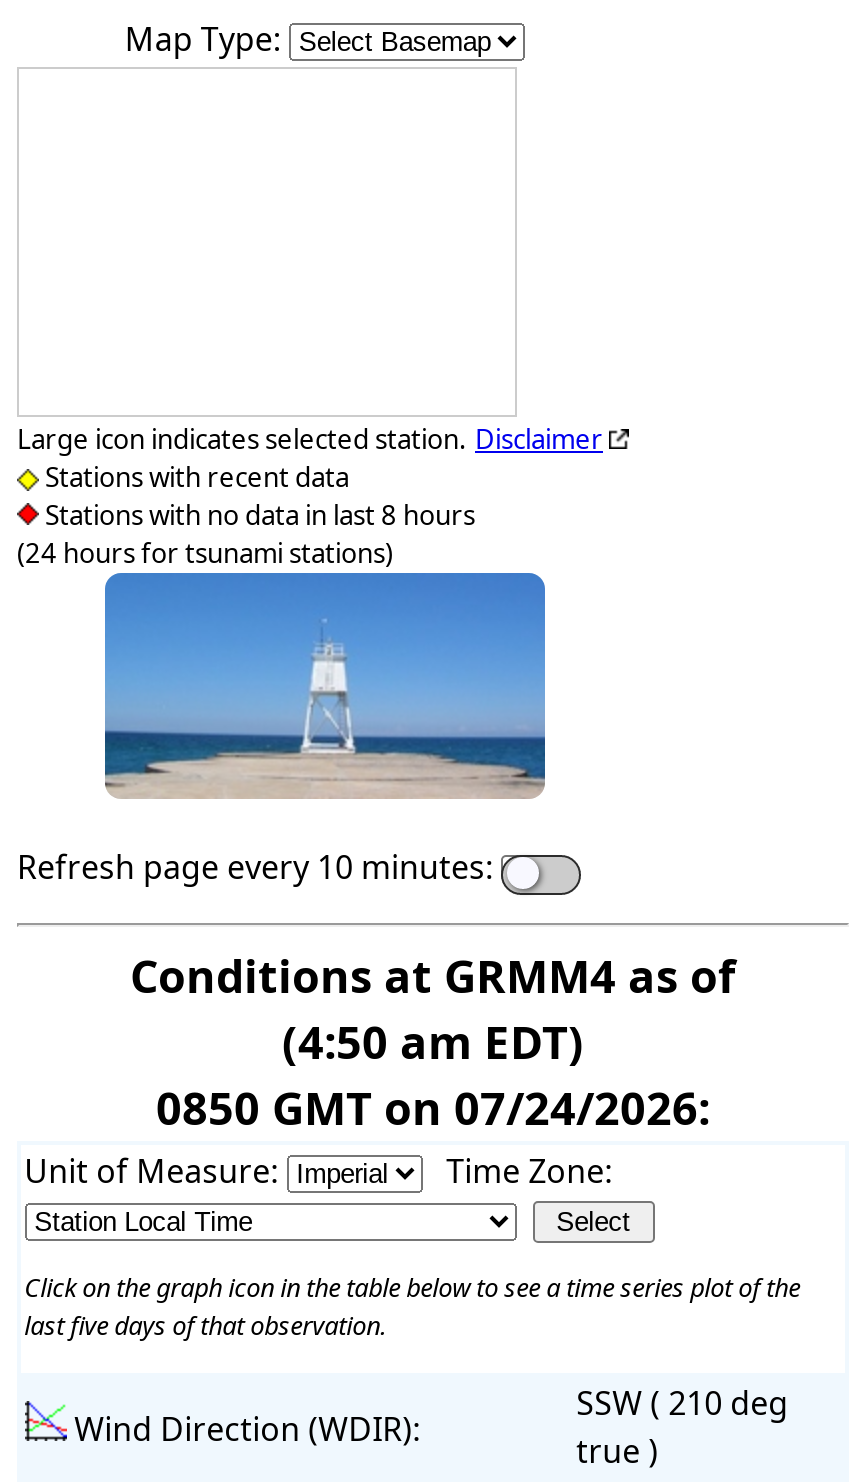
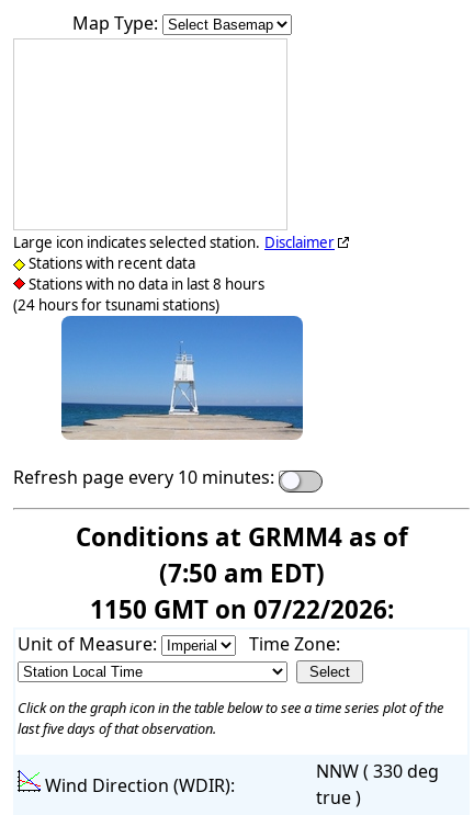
- (4:50 am EDT)
+ (7:50 am EDT)

- 0850 GMT on 07/24/2026:
+ 1150 GMT on 07/22/2026:

- SSW ( 210 deg
+ NNW ( 330 deg
